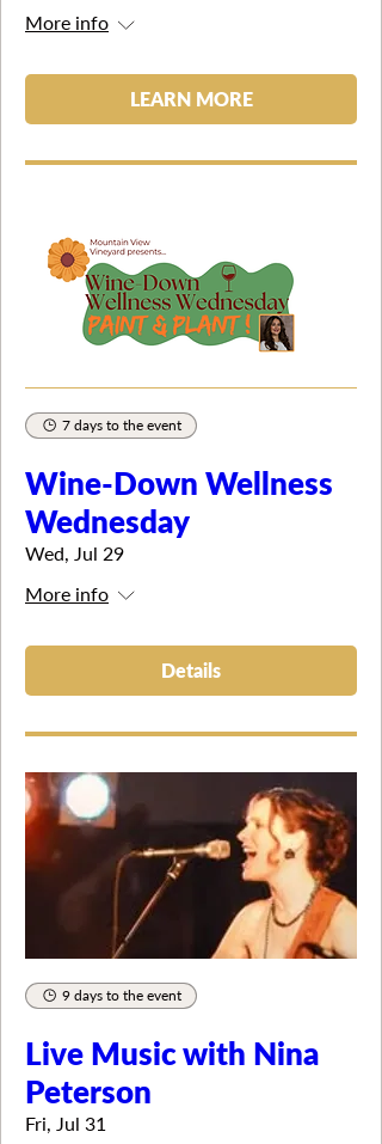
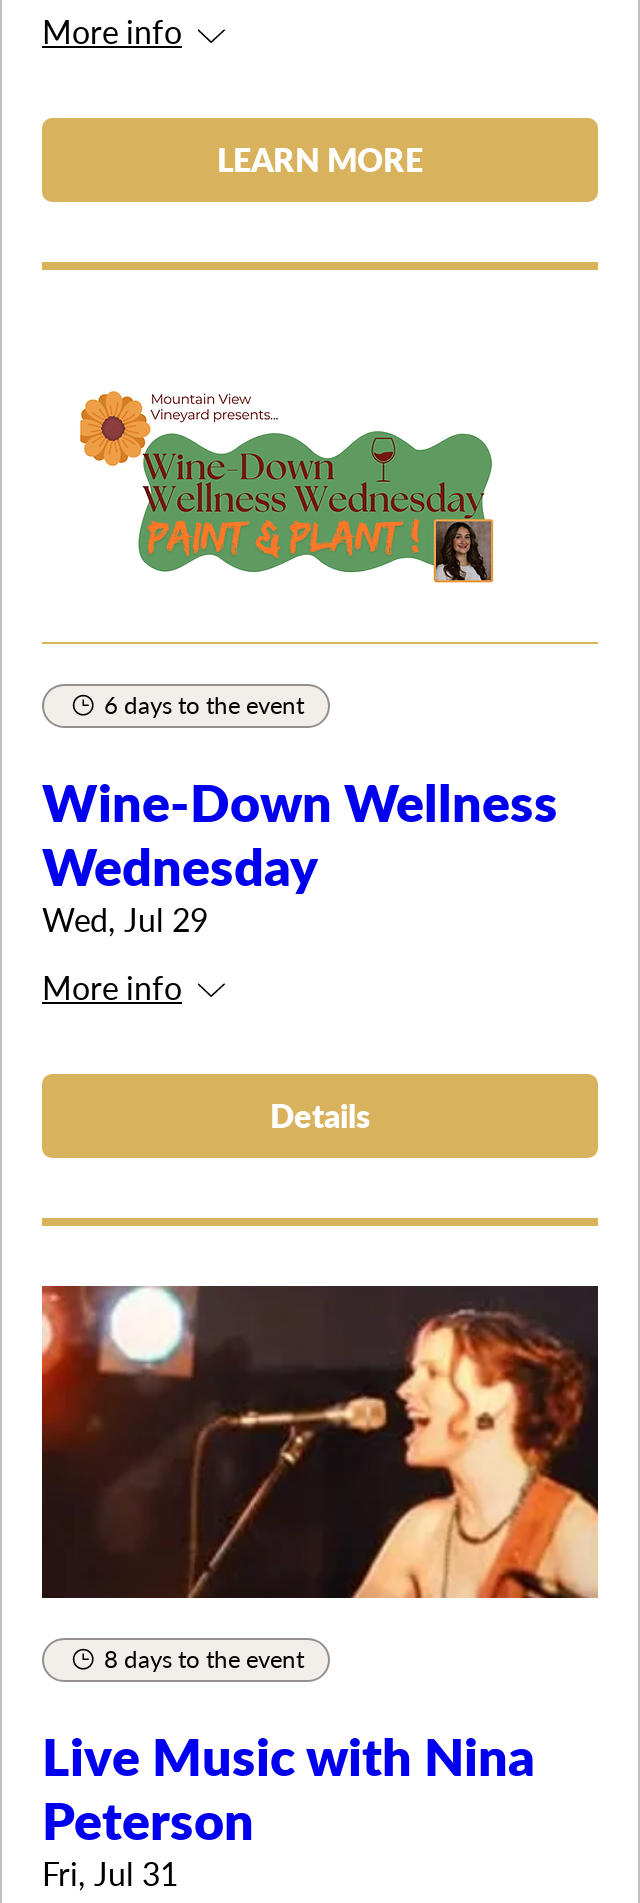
- 7 days to the event
+ 6 days to the event

- 9 days to the event
+ 8 days to the event
